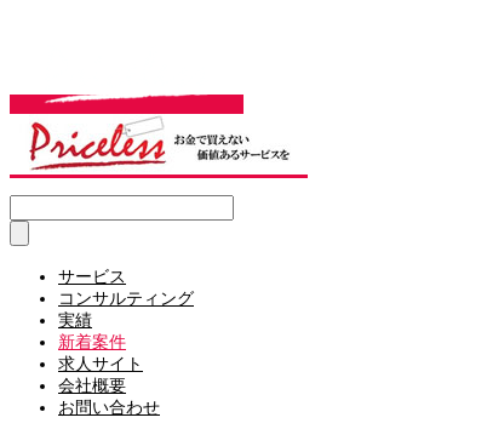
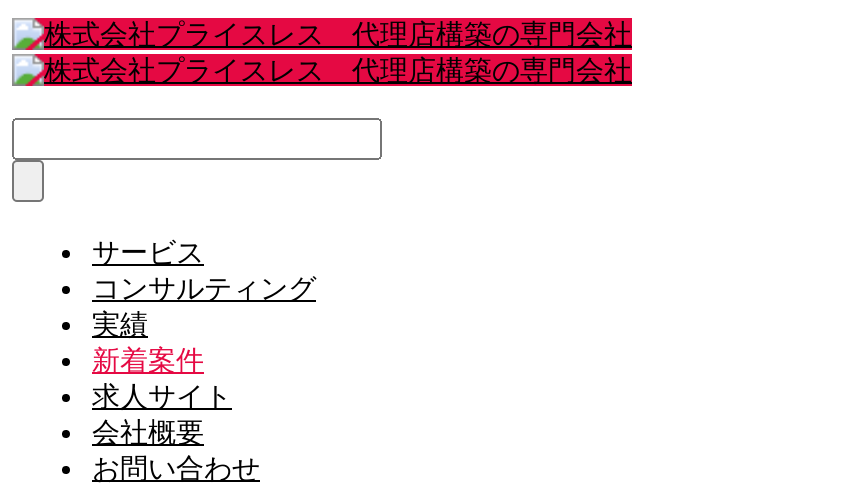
- [image]
+ [image]
